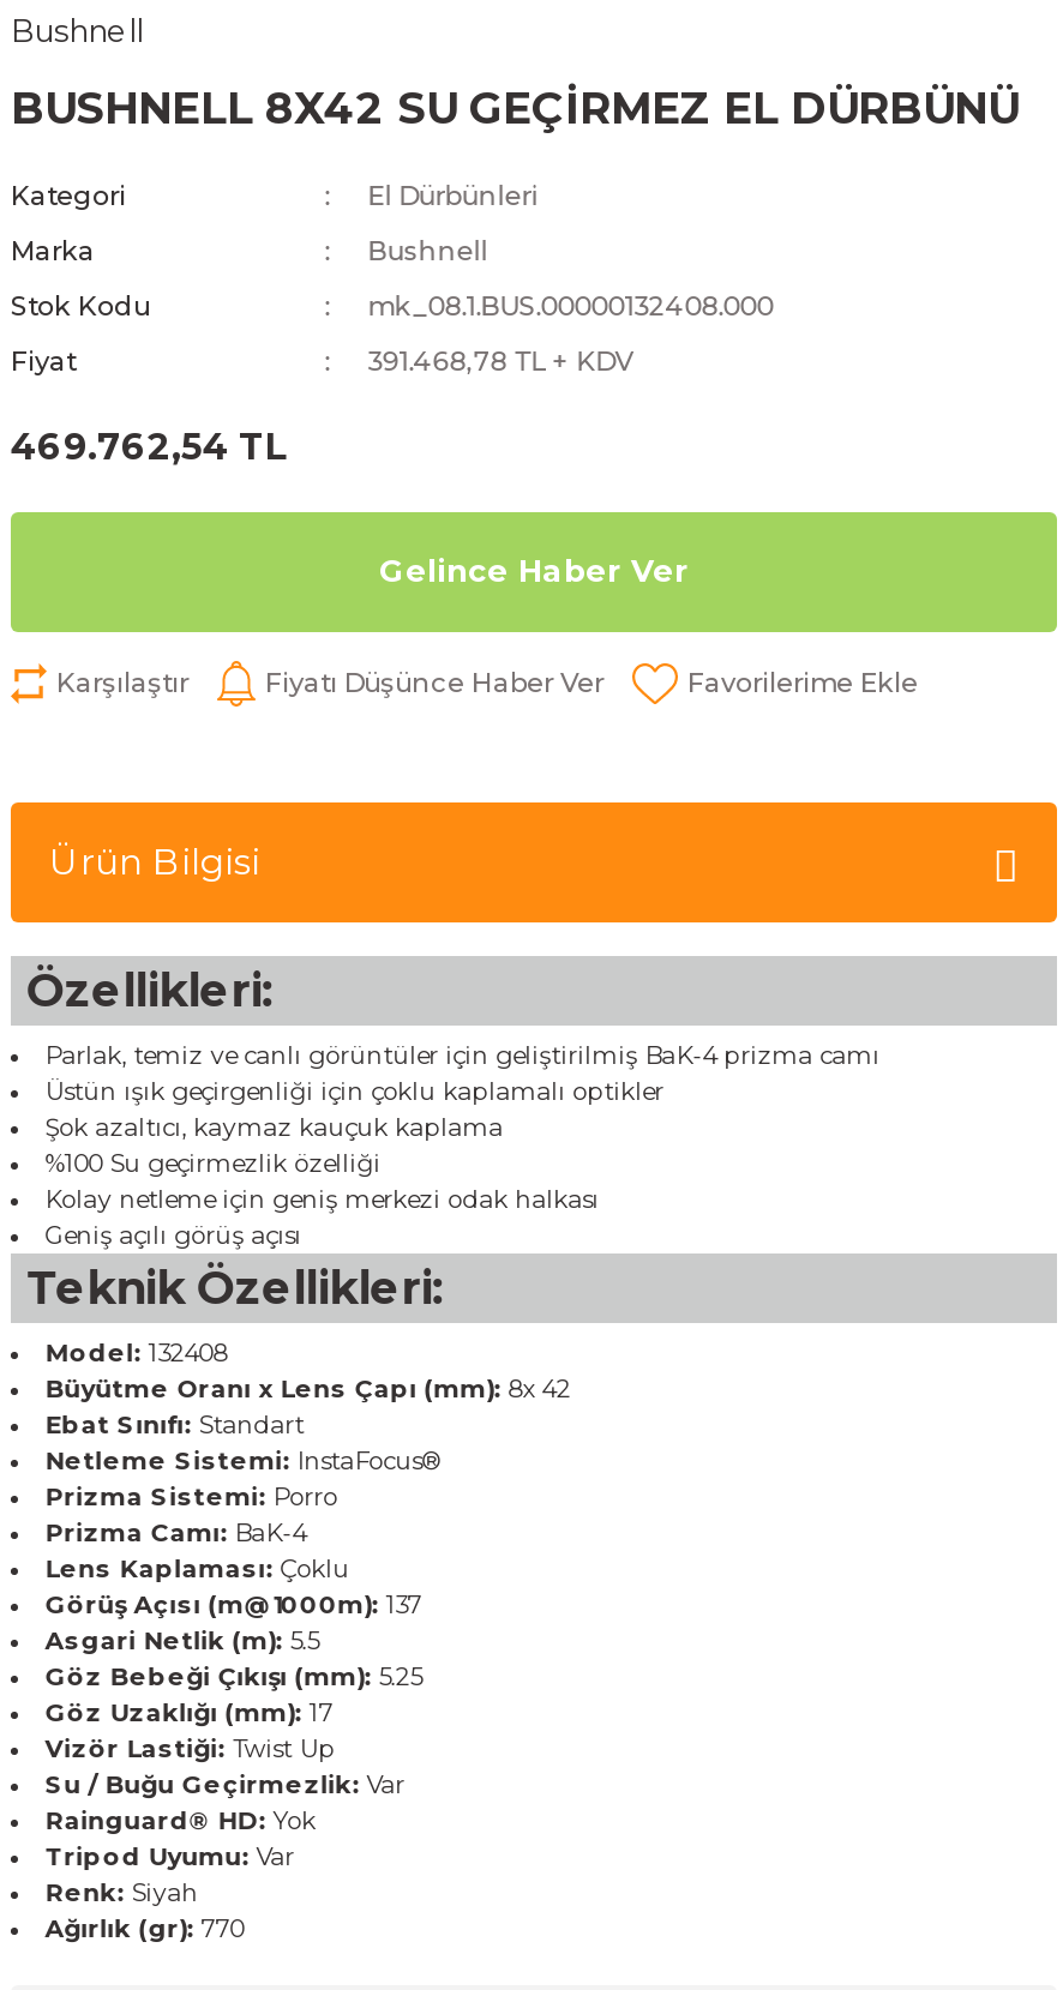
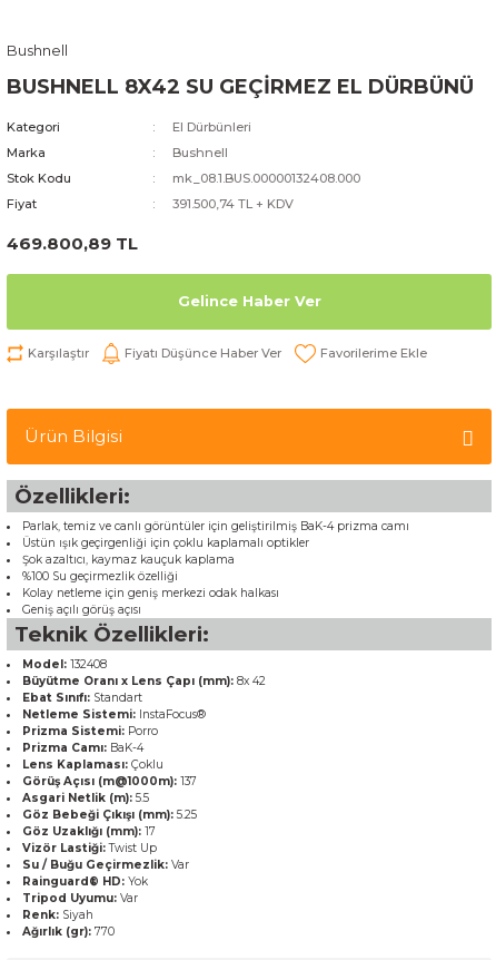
- 391.468,78 TL + KDV
+ 391.500,74 TL + KDV

- 469.762,54 TL
+ 469.800,89 TL
